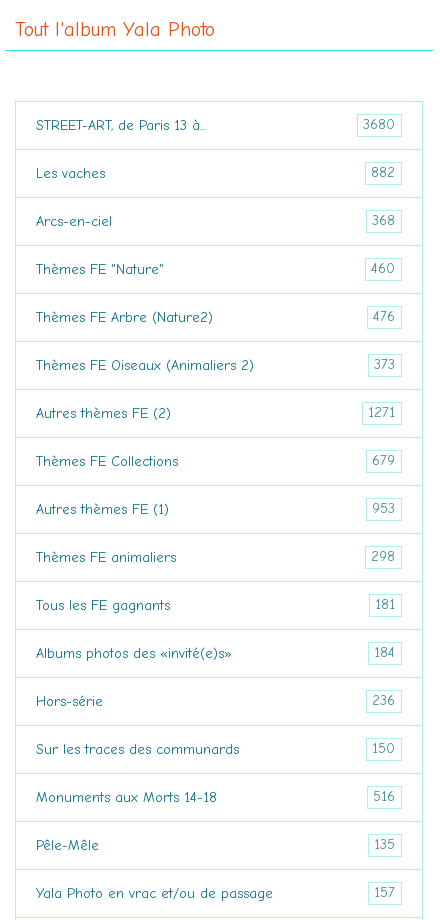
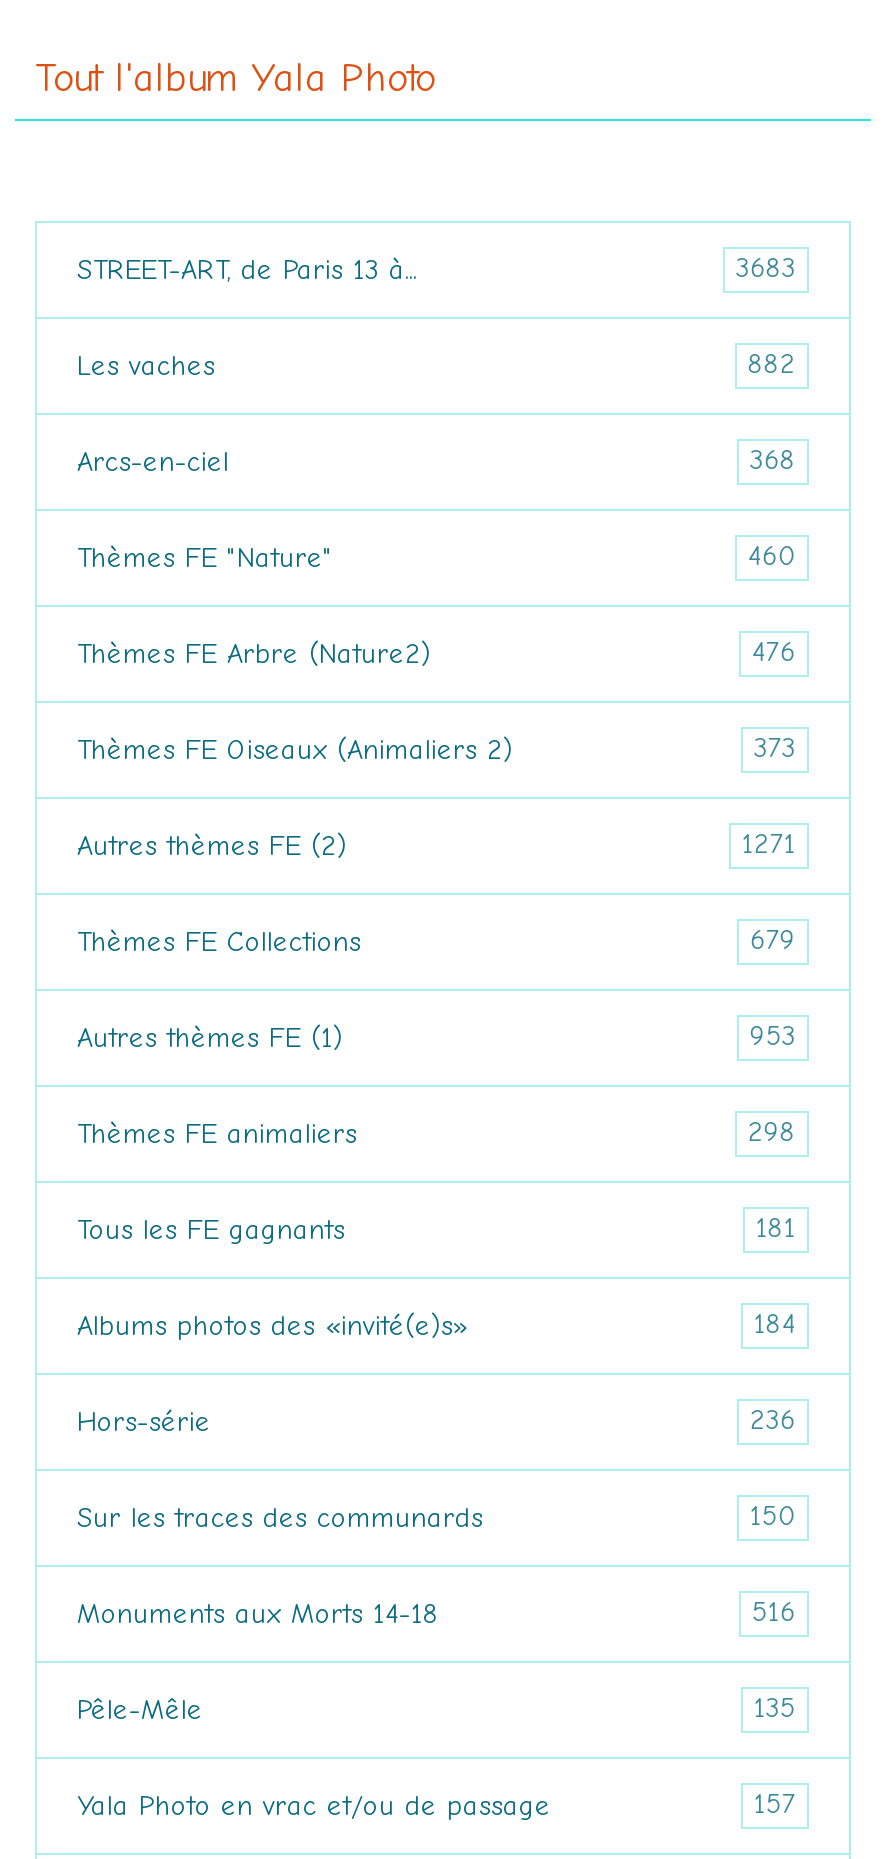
- 3680
+ 3683
